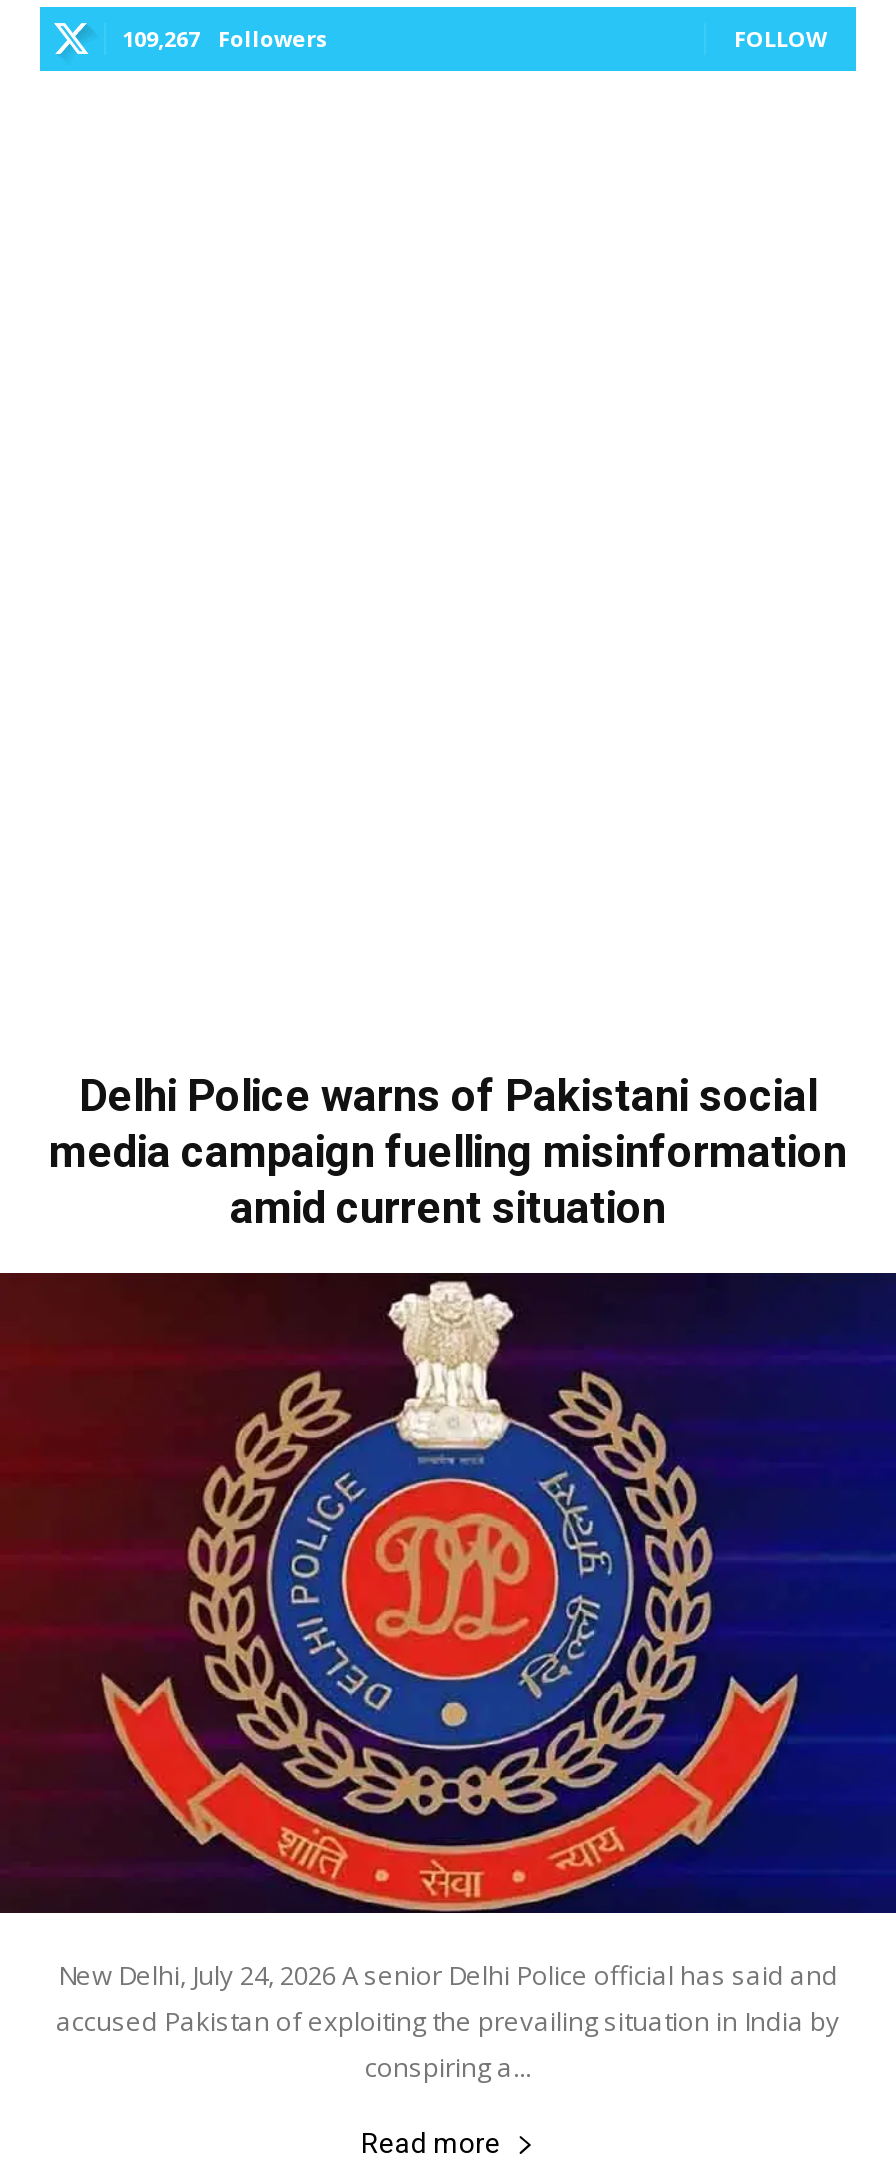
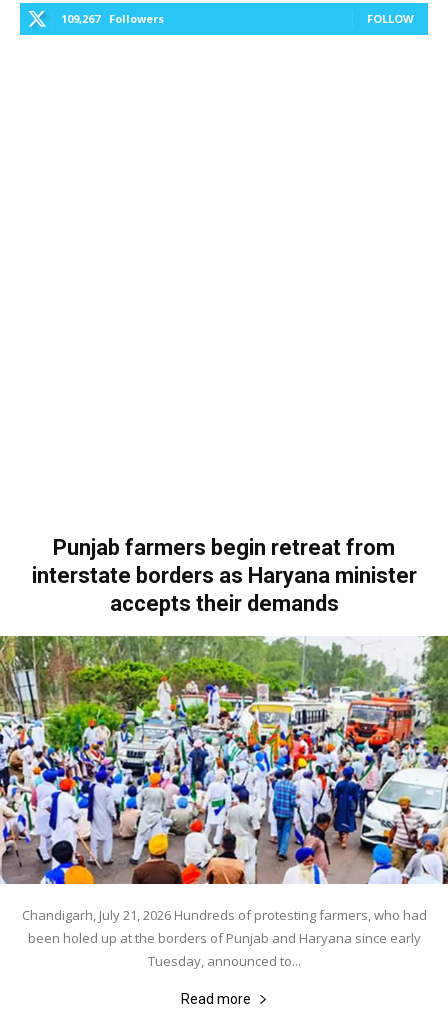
- Delhi Police warns of Pakistani social
- media campaign fuelling misinformation
- amid current situation
+ Punjab farmers begin retreat from
+ interstate borders as Haryana minister
+ accepts their demands

- [image]
- New Delhi, July 24, 2026 A senior Delhi Police official has said and
- accused Pakistan of exploiting the prevailing situation in India by
- conspiring a...
+ [image]
+ Chandigarh, July 21, 2026 Hundreds of protesting farmers, who had
+ been holed up at the borders of Punjab and Haryana since early
+ Tuesday, announced to...
